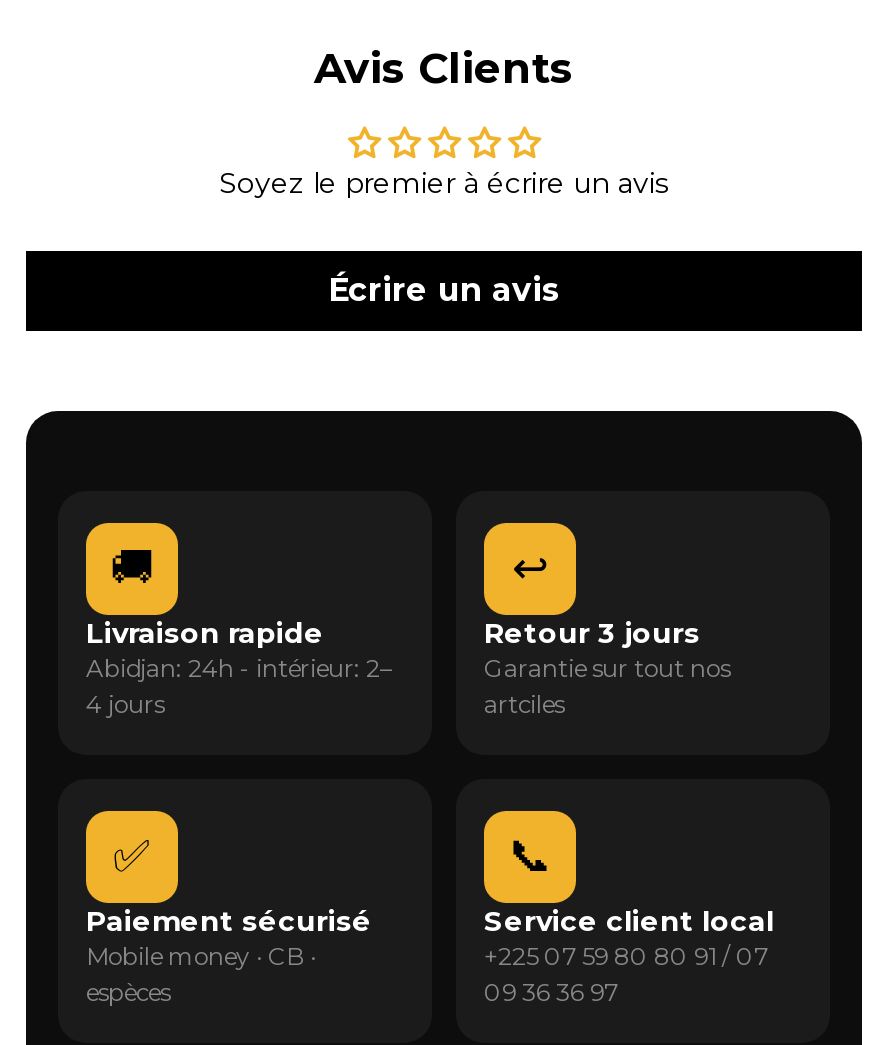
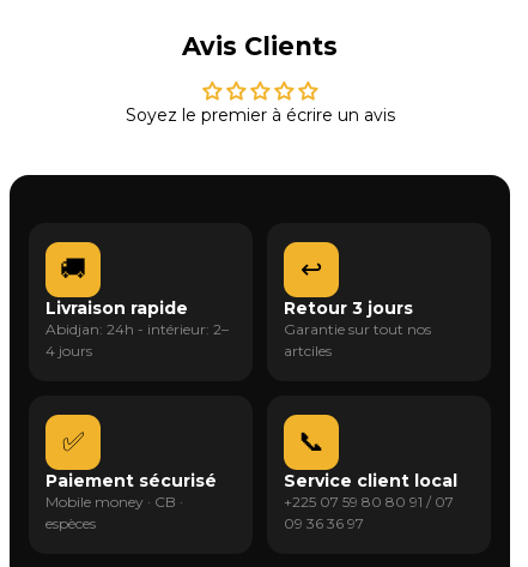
- Écrire un avis
